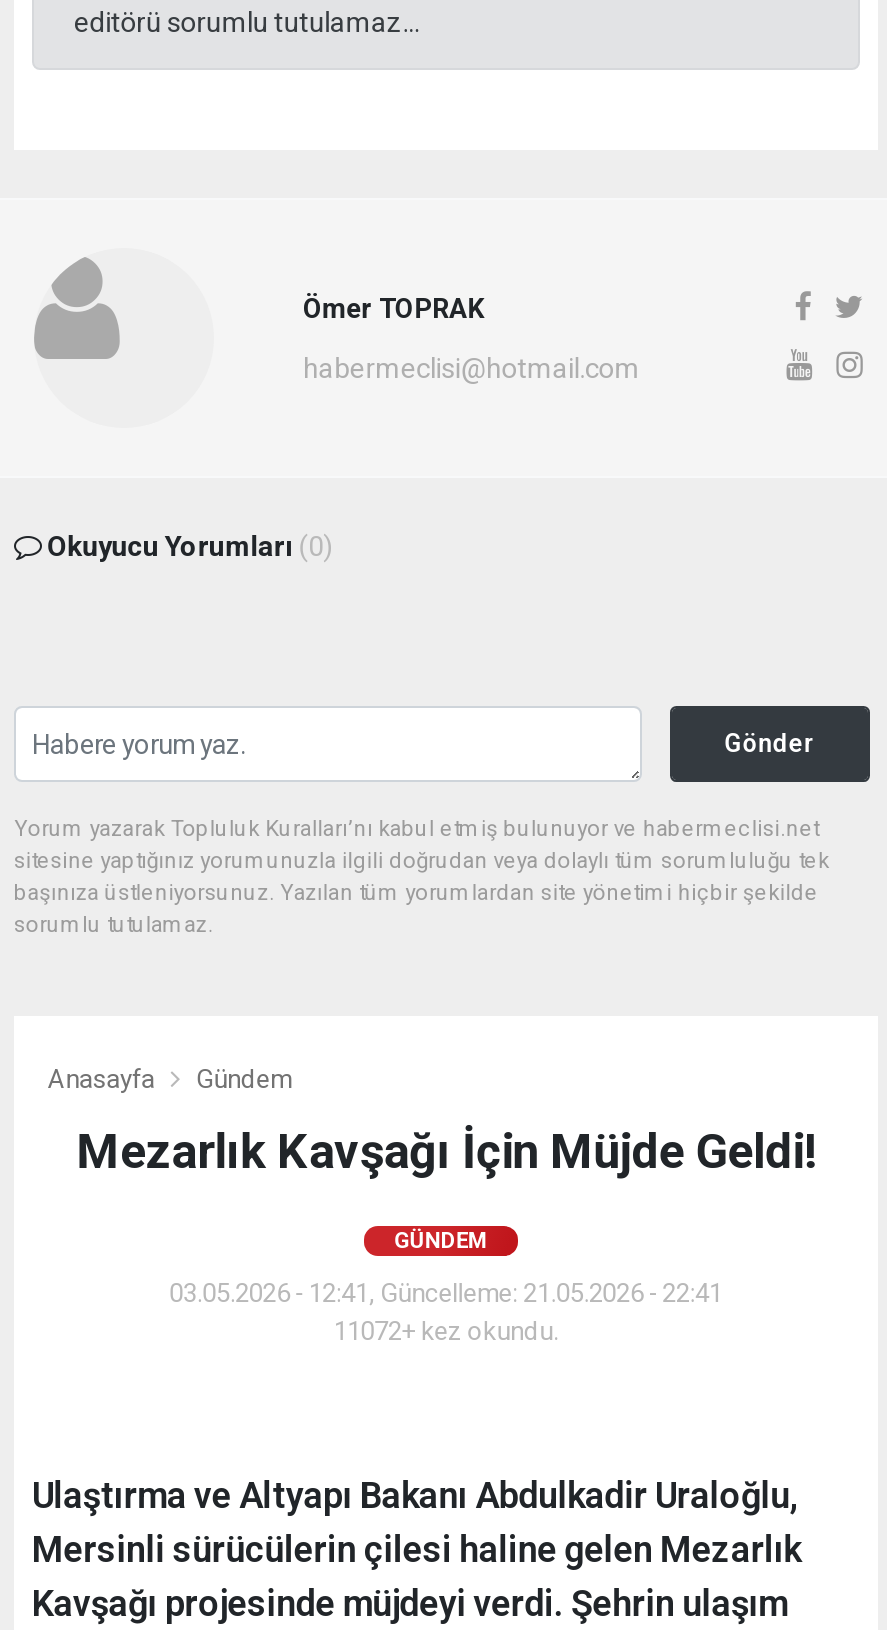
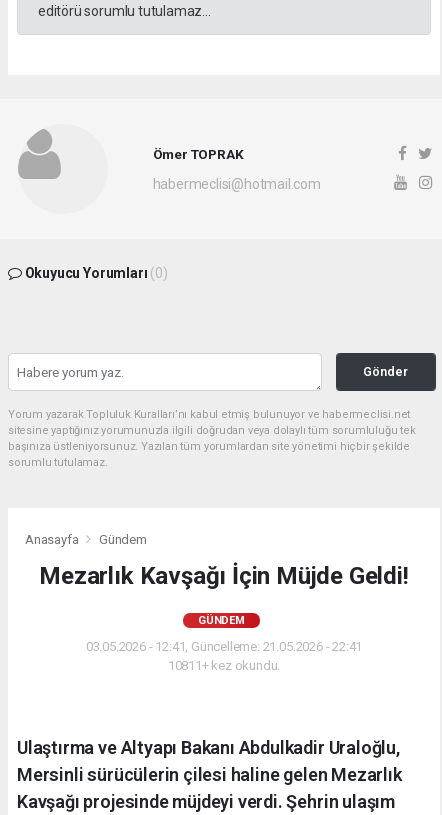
- 11072+ kez okundu.
+ 10811+ kez okundu.
